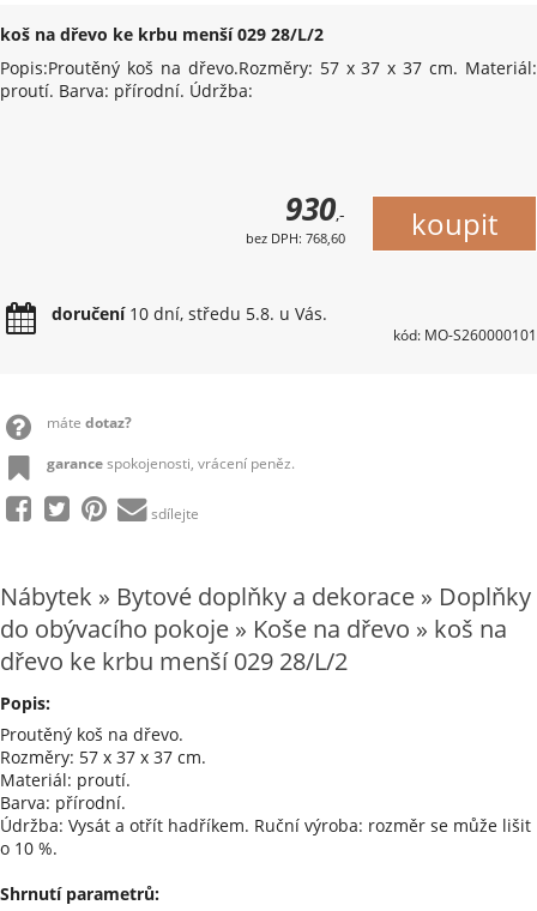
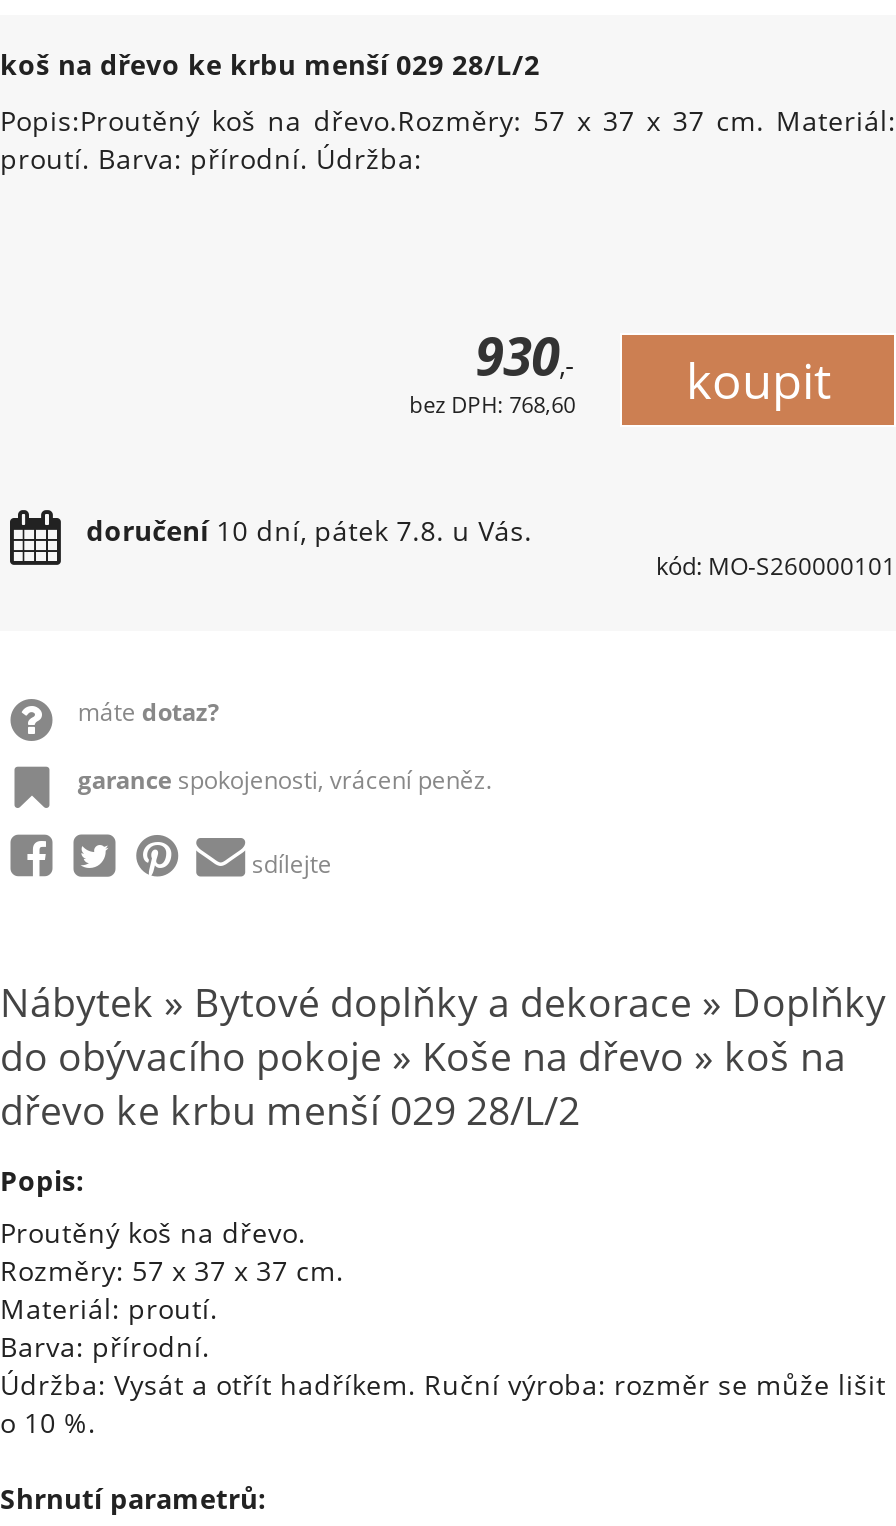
- doručení 10 dní, středu 5.8. u Vás.
+ doručení 10 dní, pátek 7.8. u Vás.
